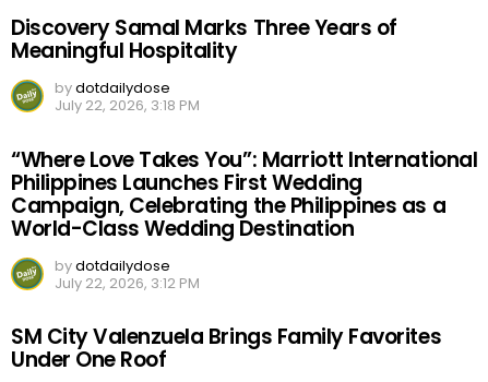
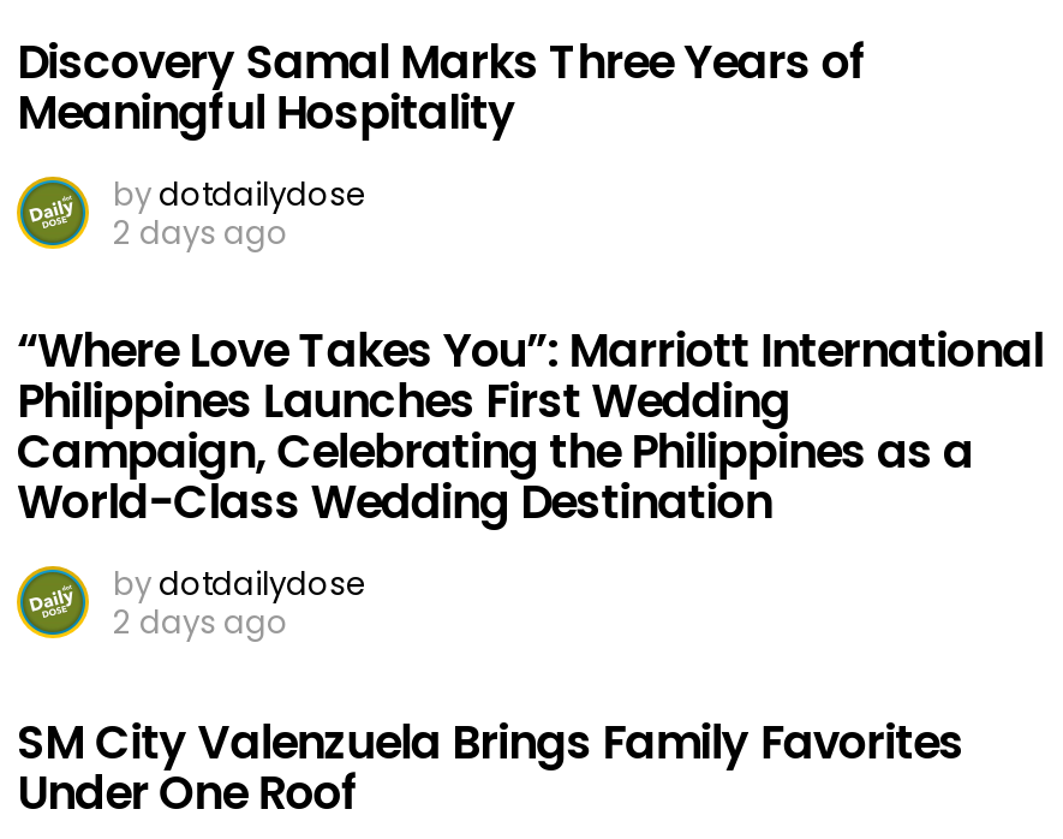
- July 22, 2026, 3:18 PM
+ 2 days ago

- July 22, 2026, 3:12 PM
+ 2 days ago
